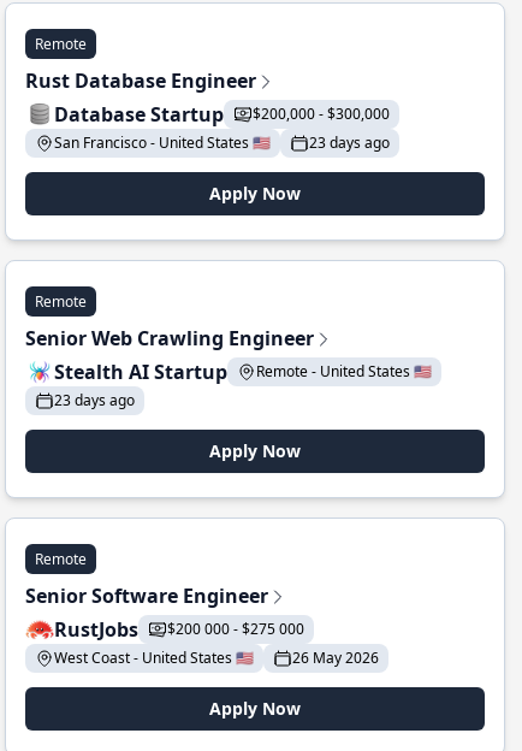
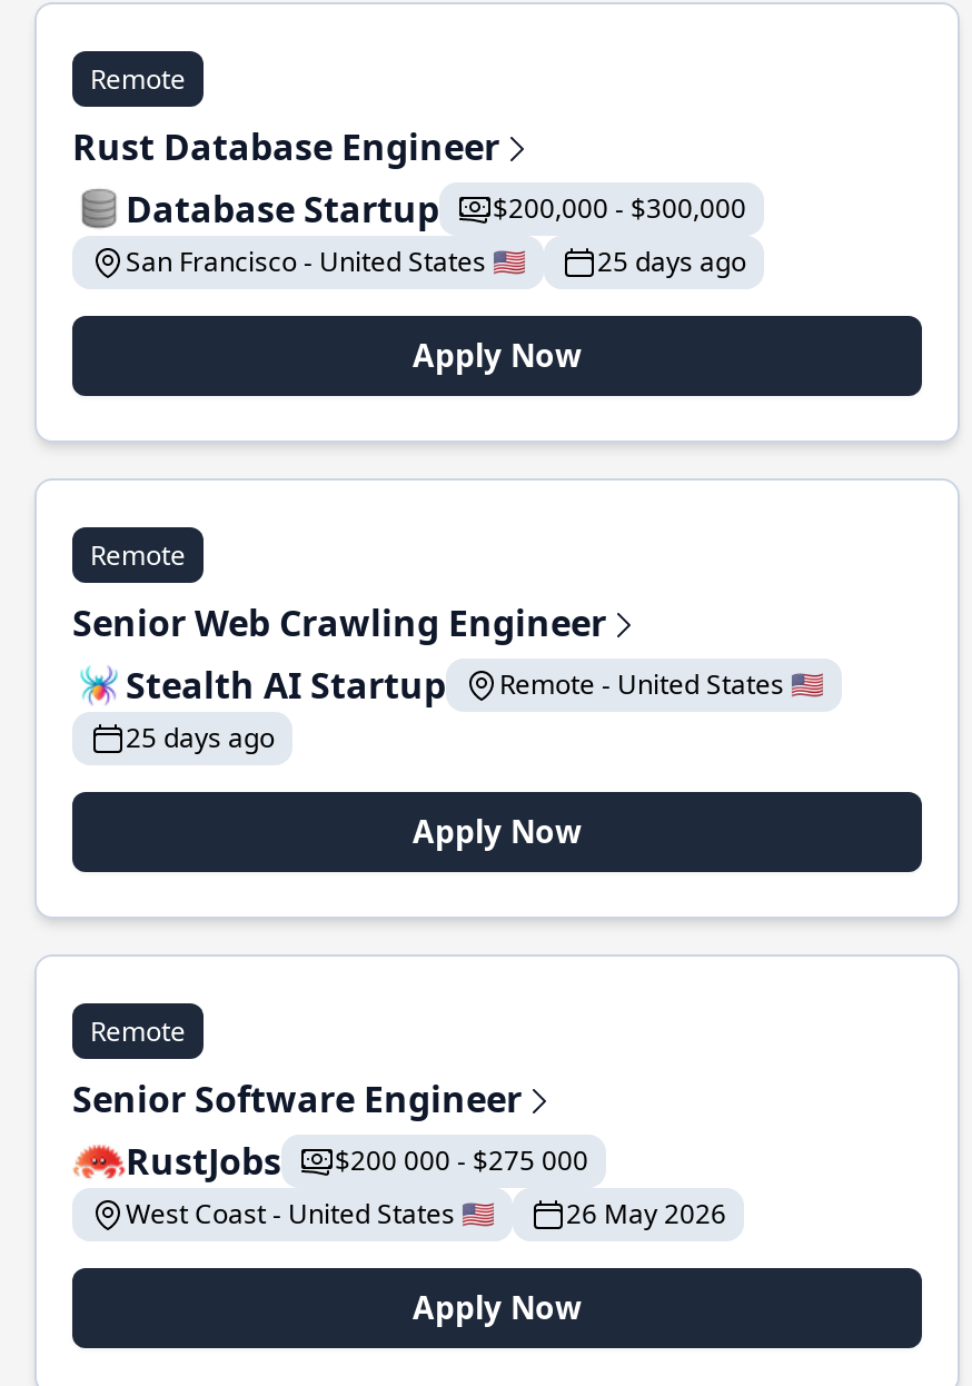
- 23 days ago
+ 25 days ago

- 23 days ago
+ 25 days ago
